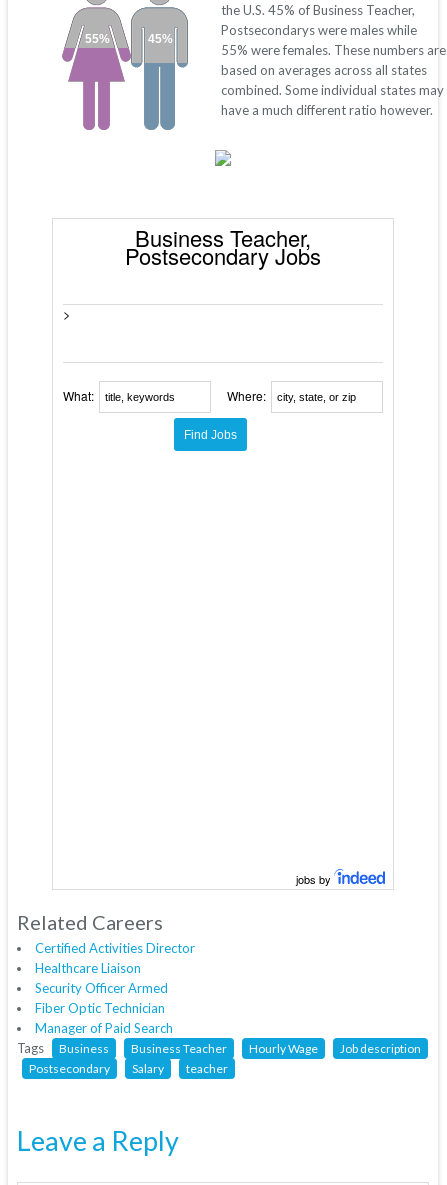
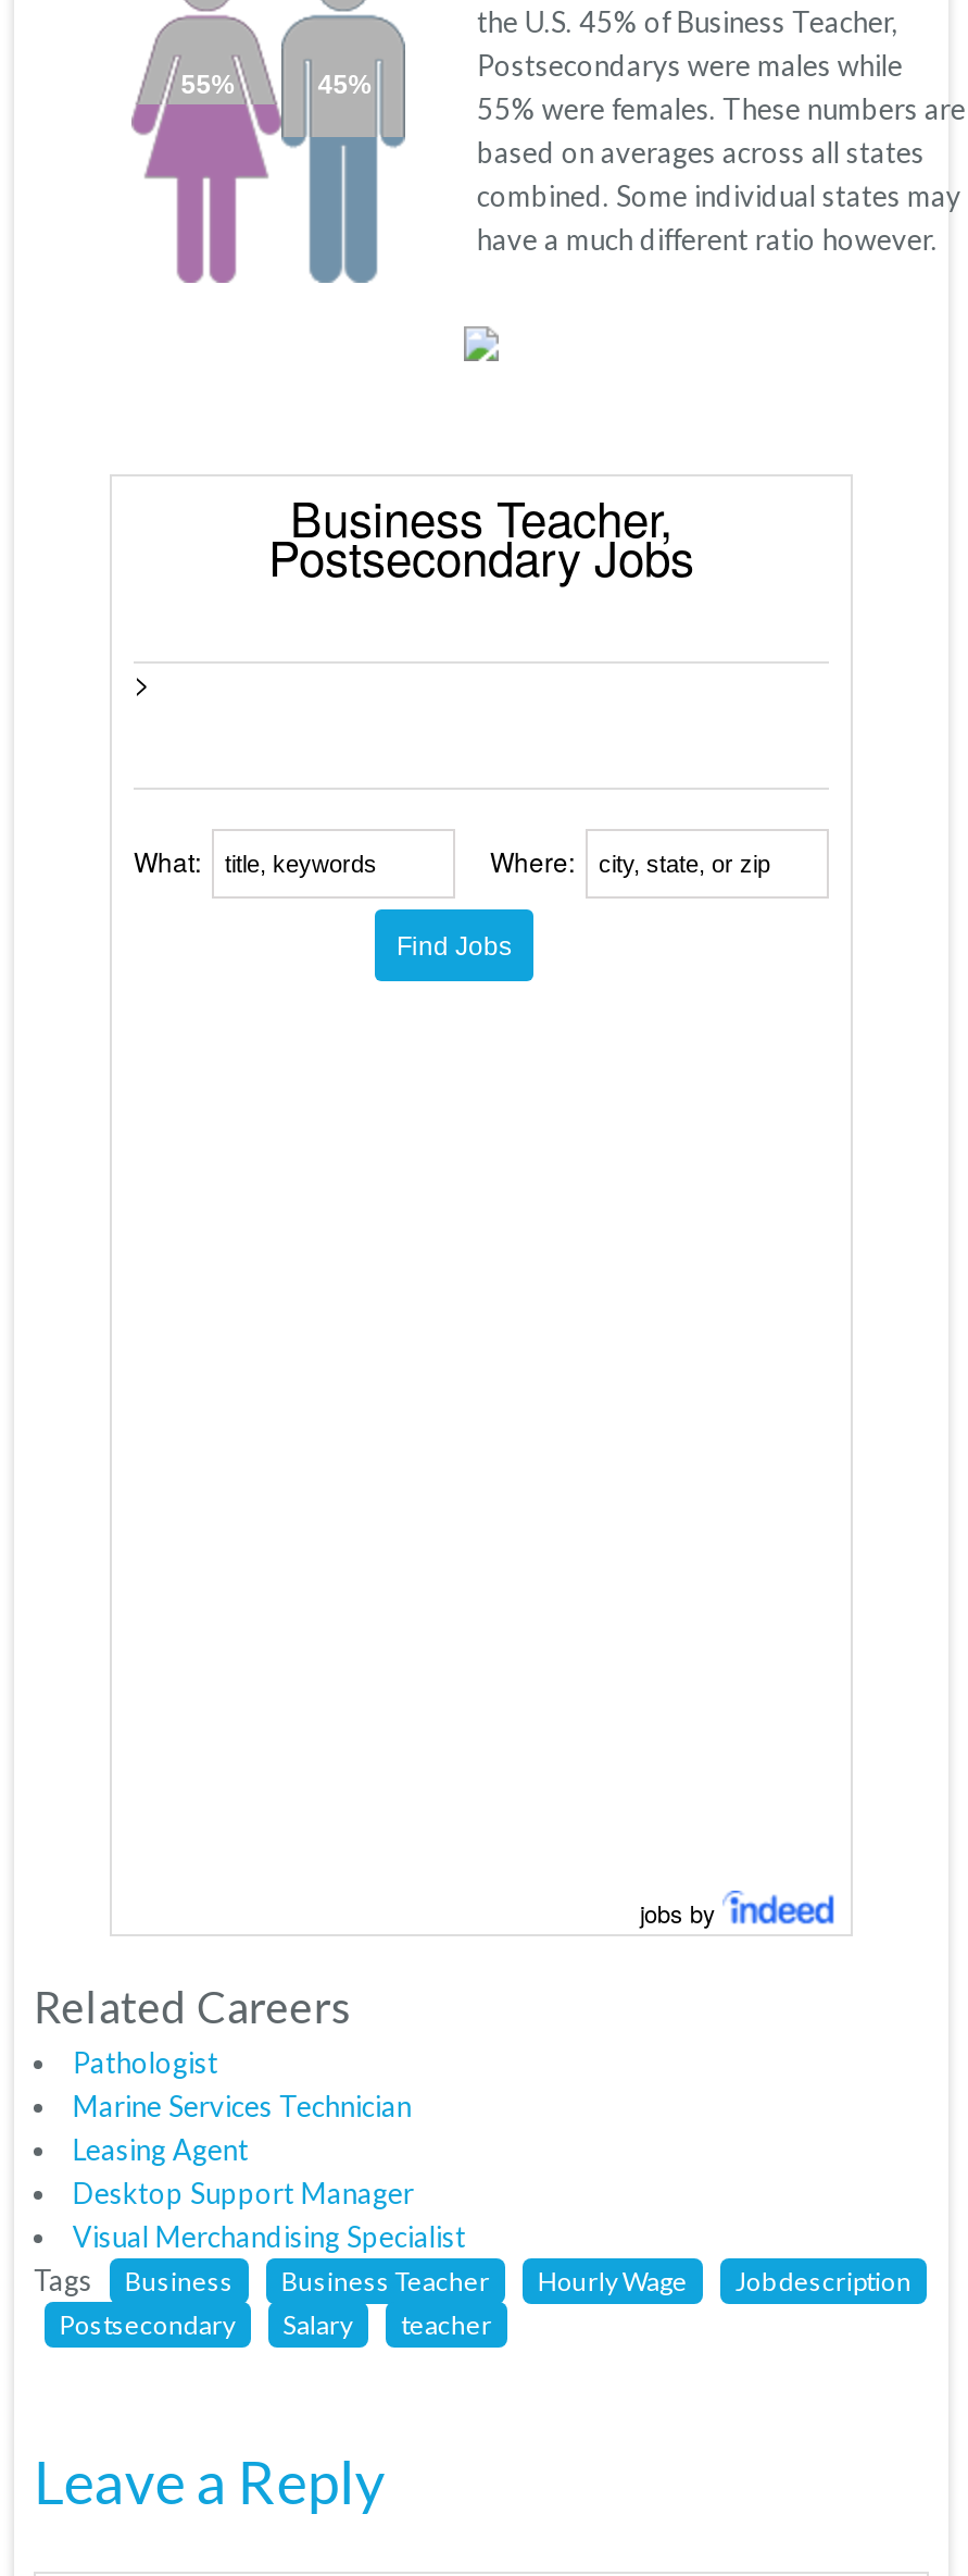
- Certified Activities Director
- Healthcare Liaison
- Security Officer Armed
- Fiber Optic Technician
- Manager of Paid Search
+ Pathologist
+ Marine Services Technician
+ Leasing Agent
+ Desktop Support Manager
+ Visual Merchandising Specialist
